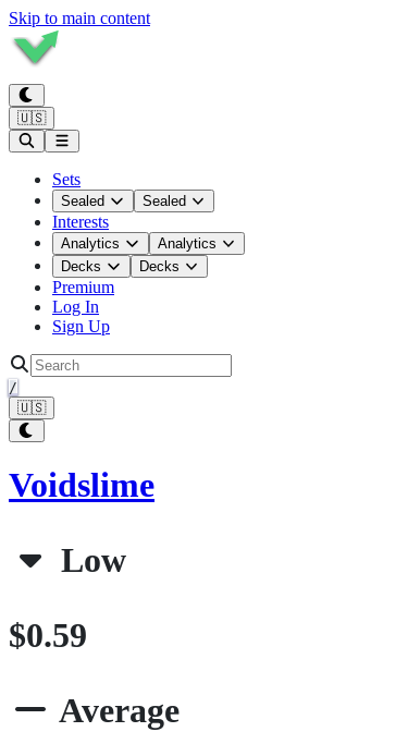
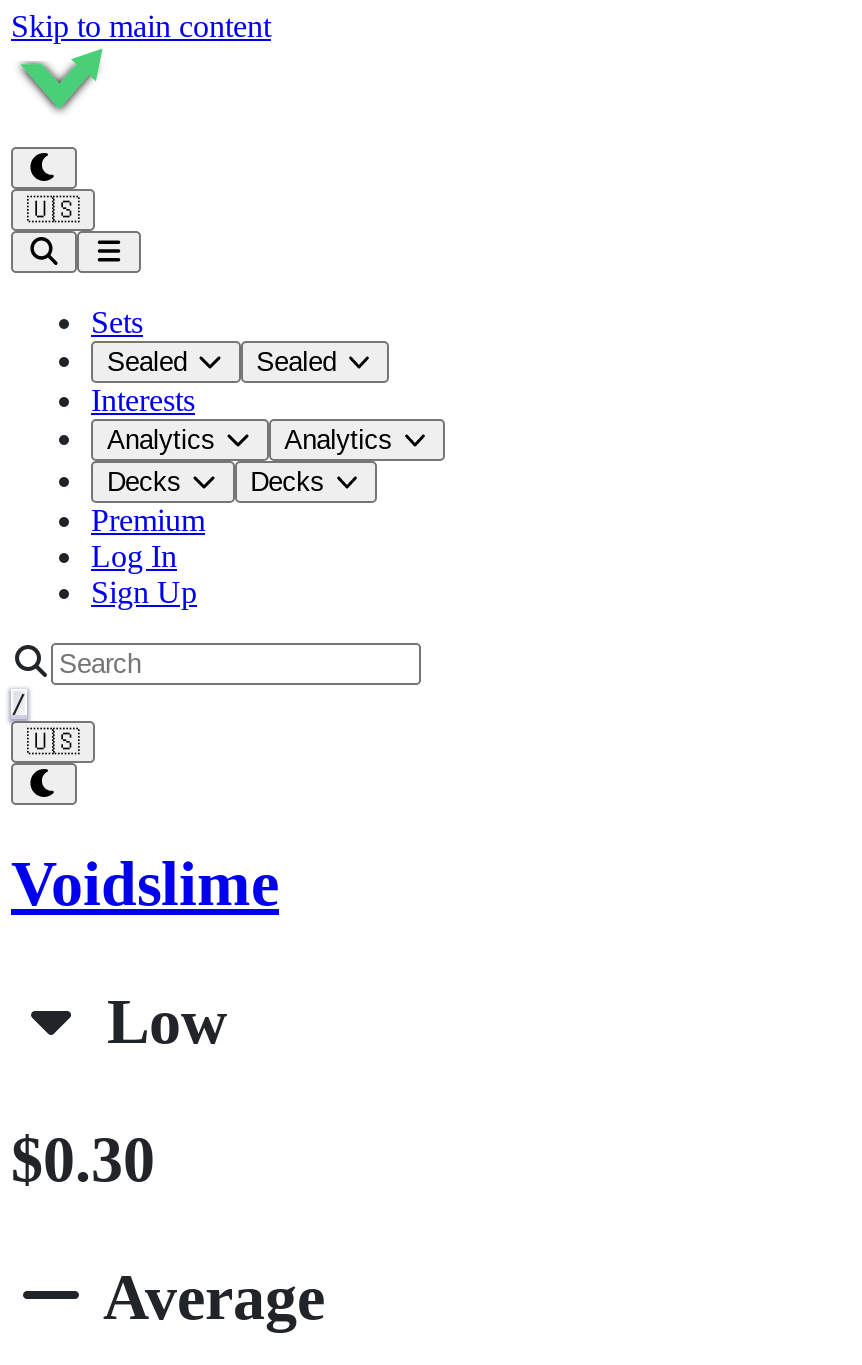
- $0.59
+ $0.30
